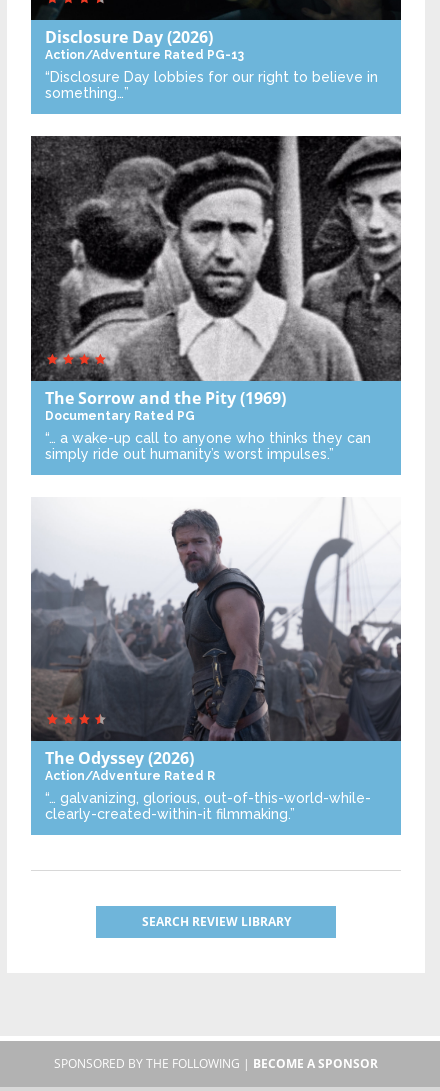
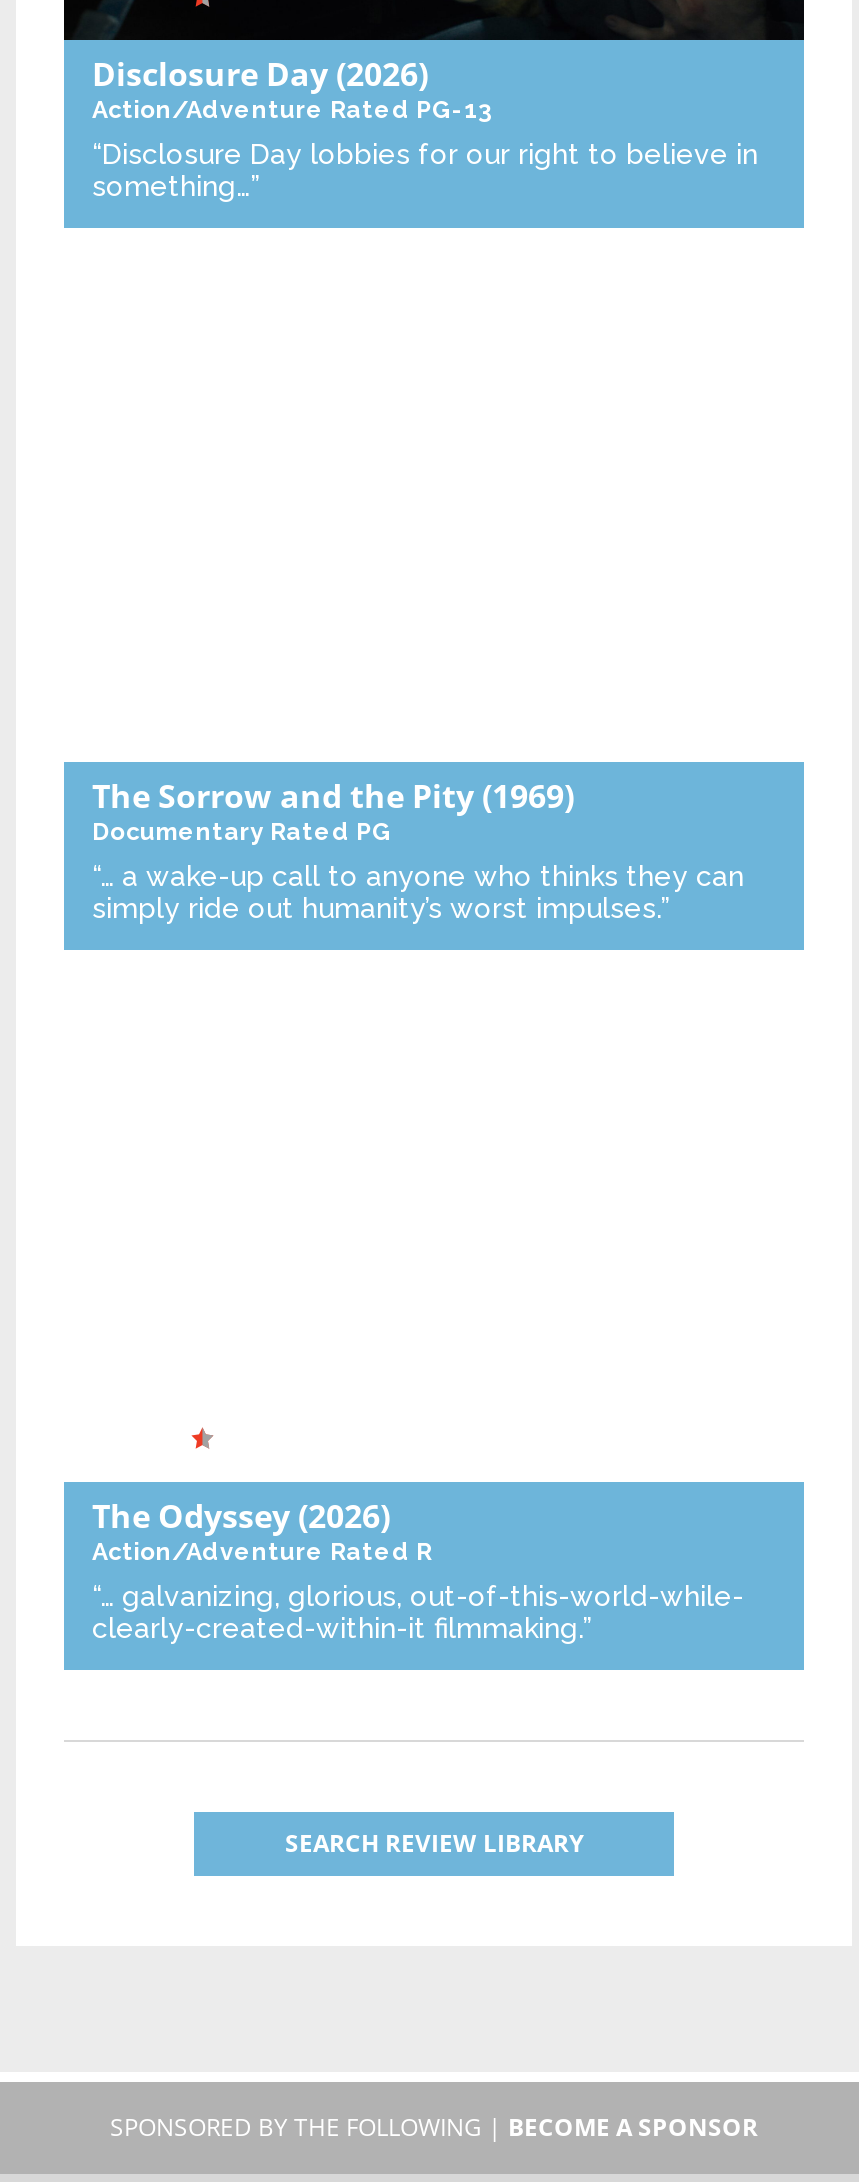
- [image]

- [image]
